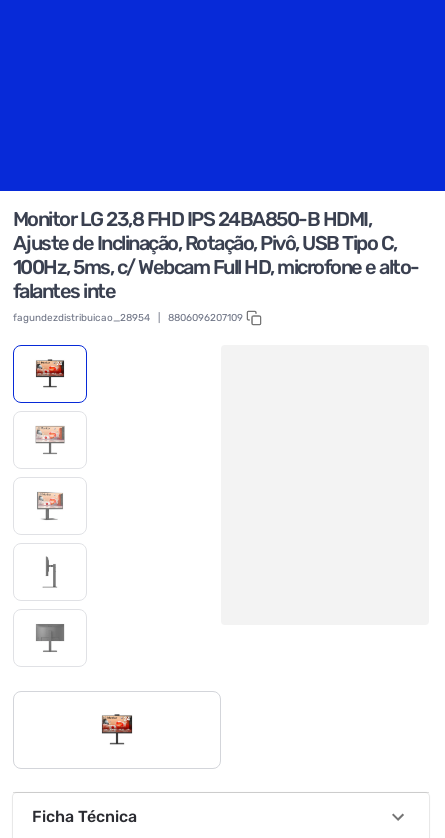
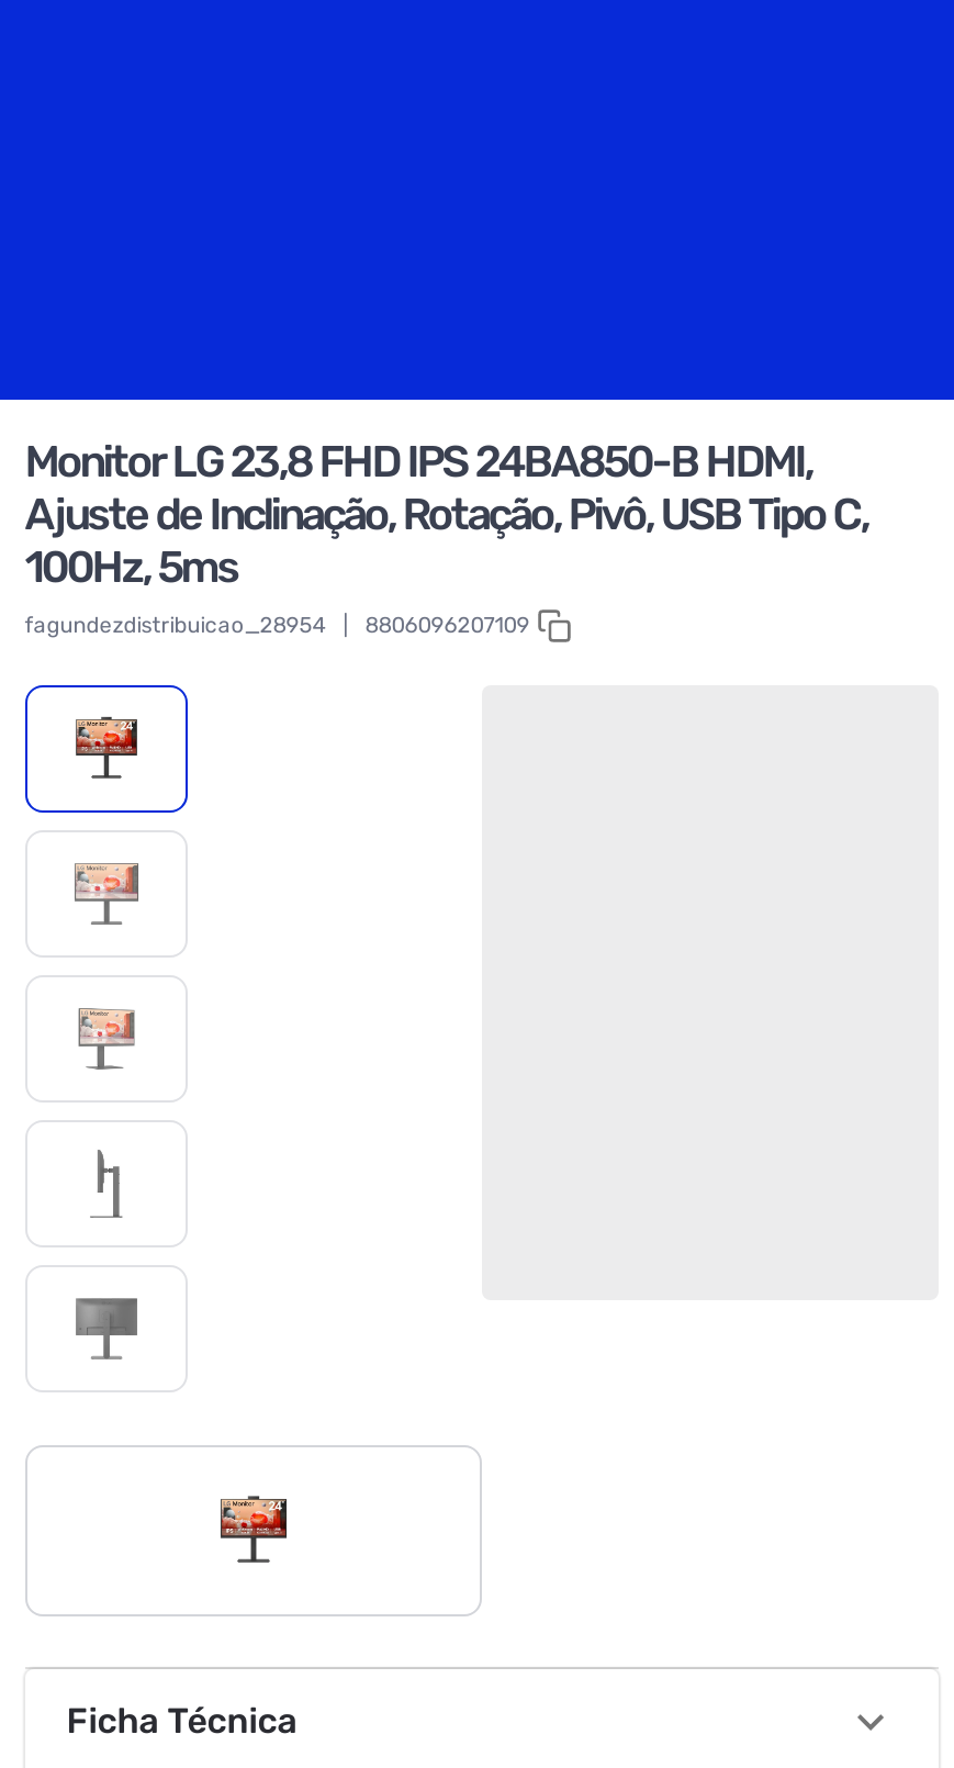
- 100Hz, 5ms, c/ Webcam Full HD, microfone e alto-
- falantes inte
+ 100Hz, 5ms
